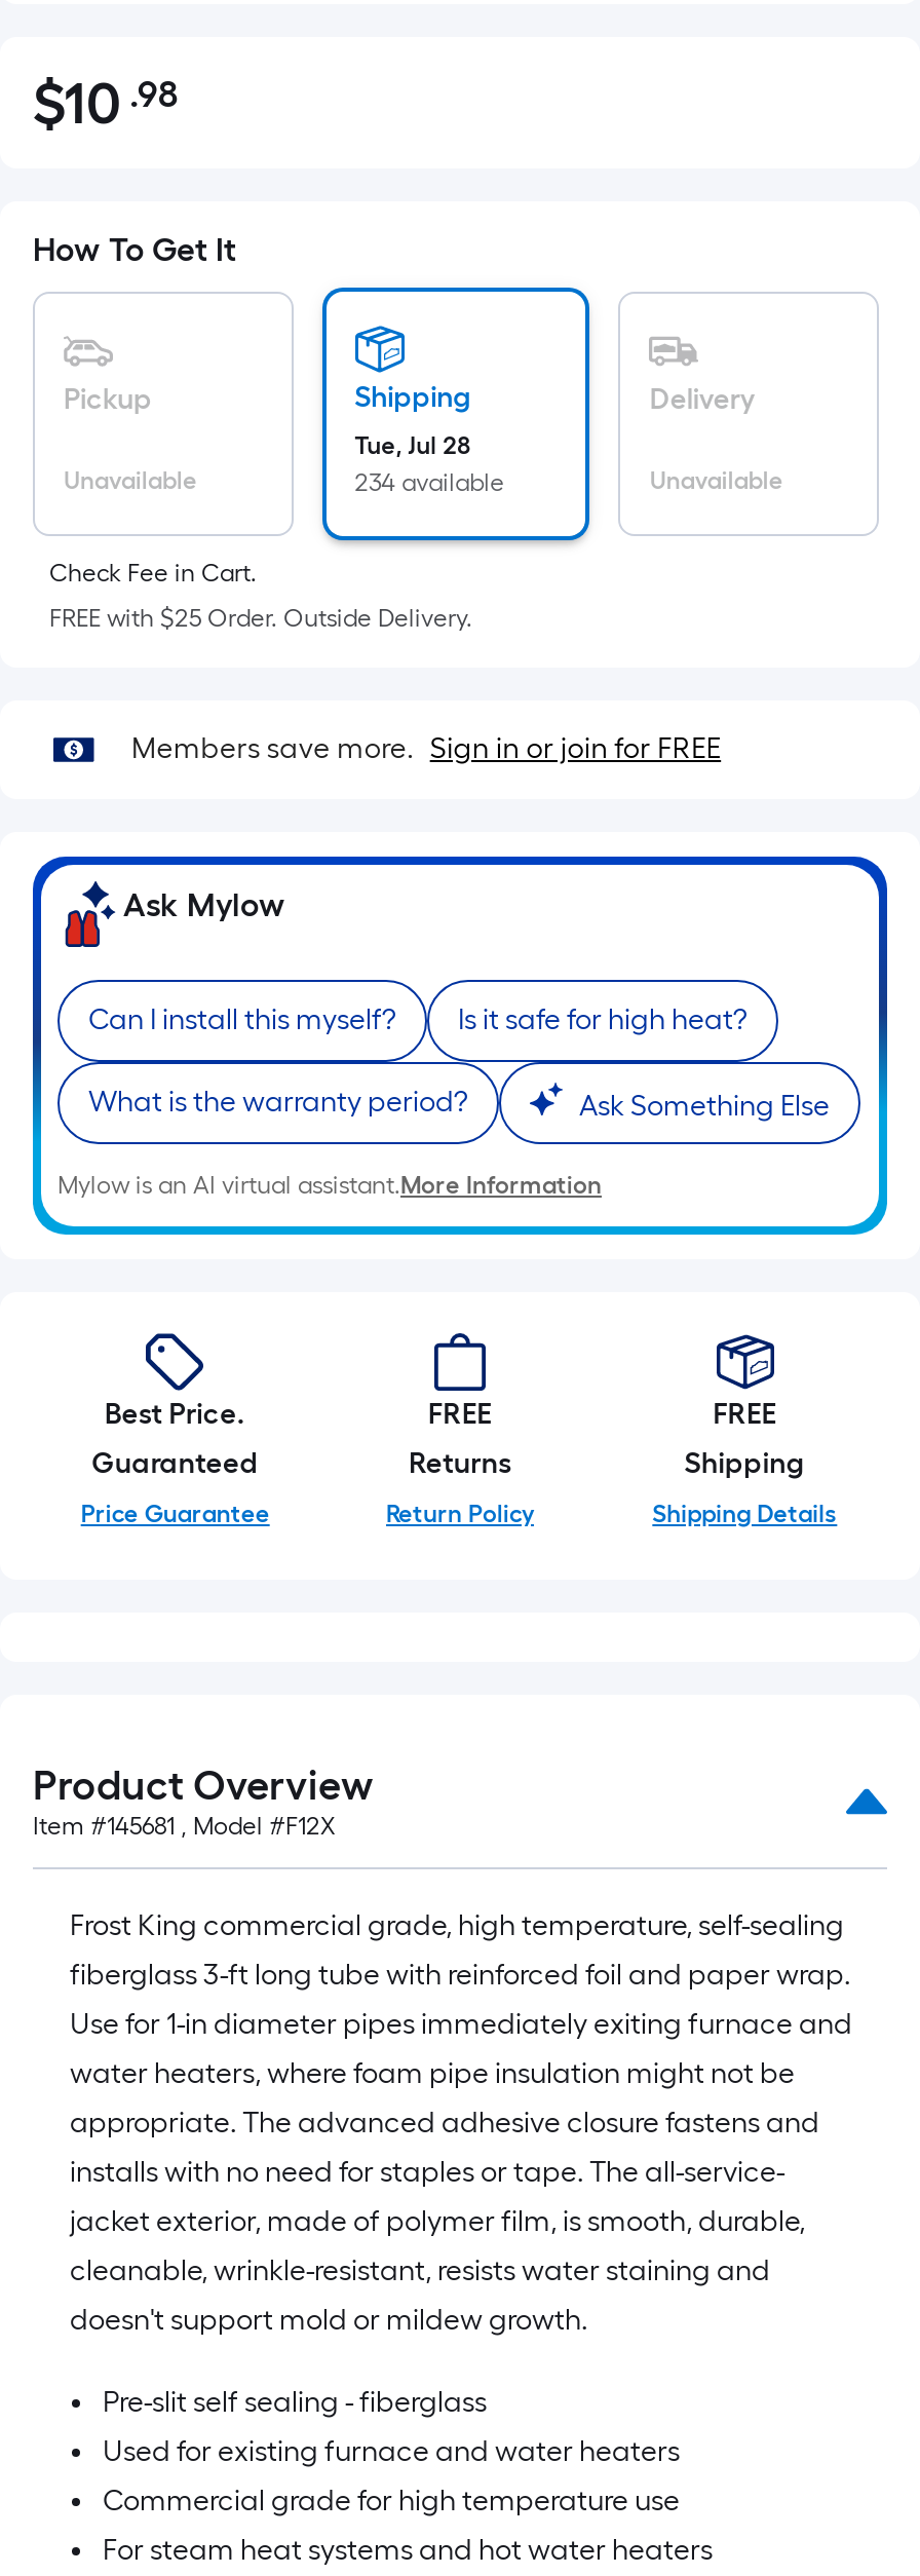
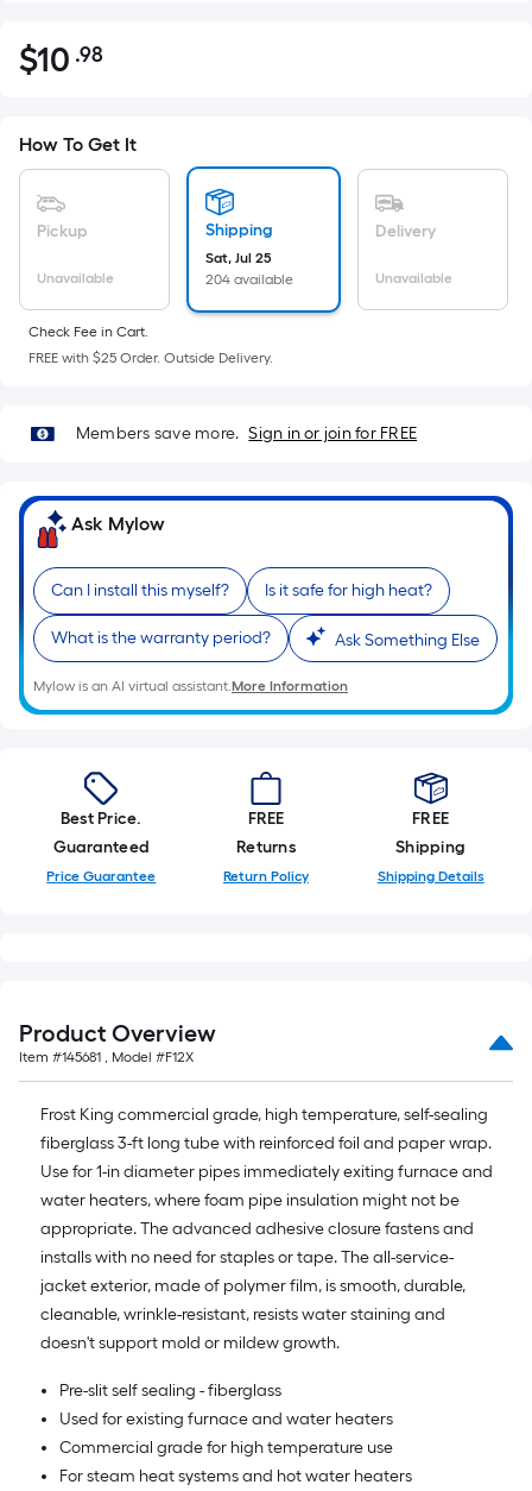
- Tue, Jul 28
+ Sat, Jul 25

- 234 available
+ 204 available
